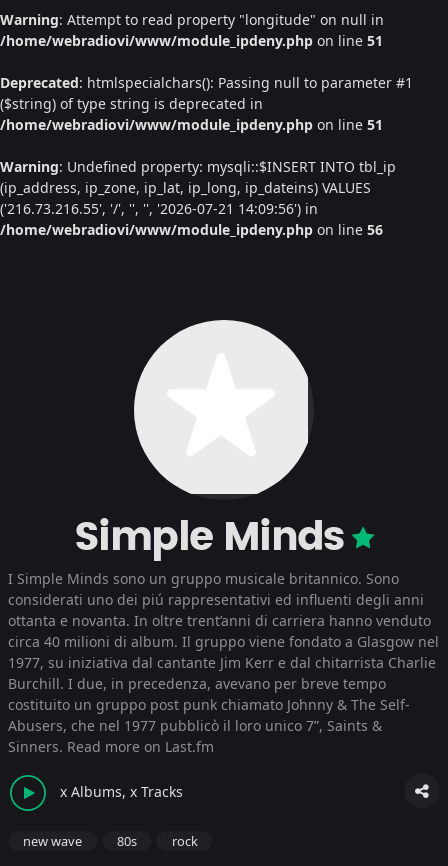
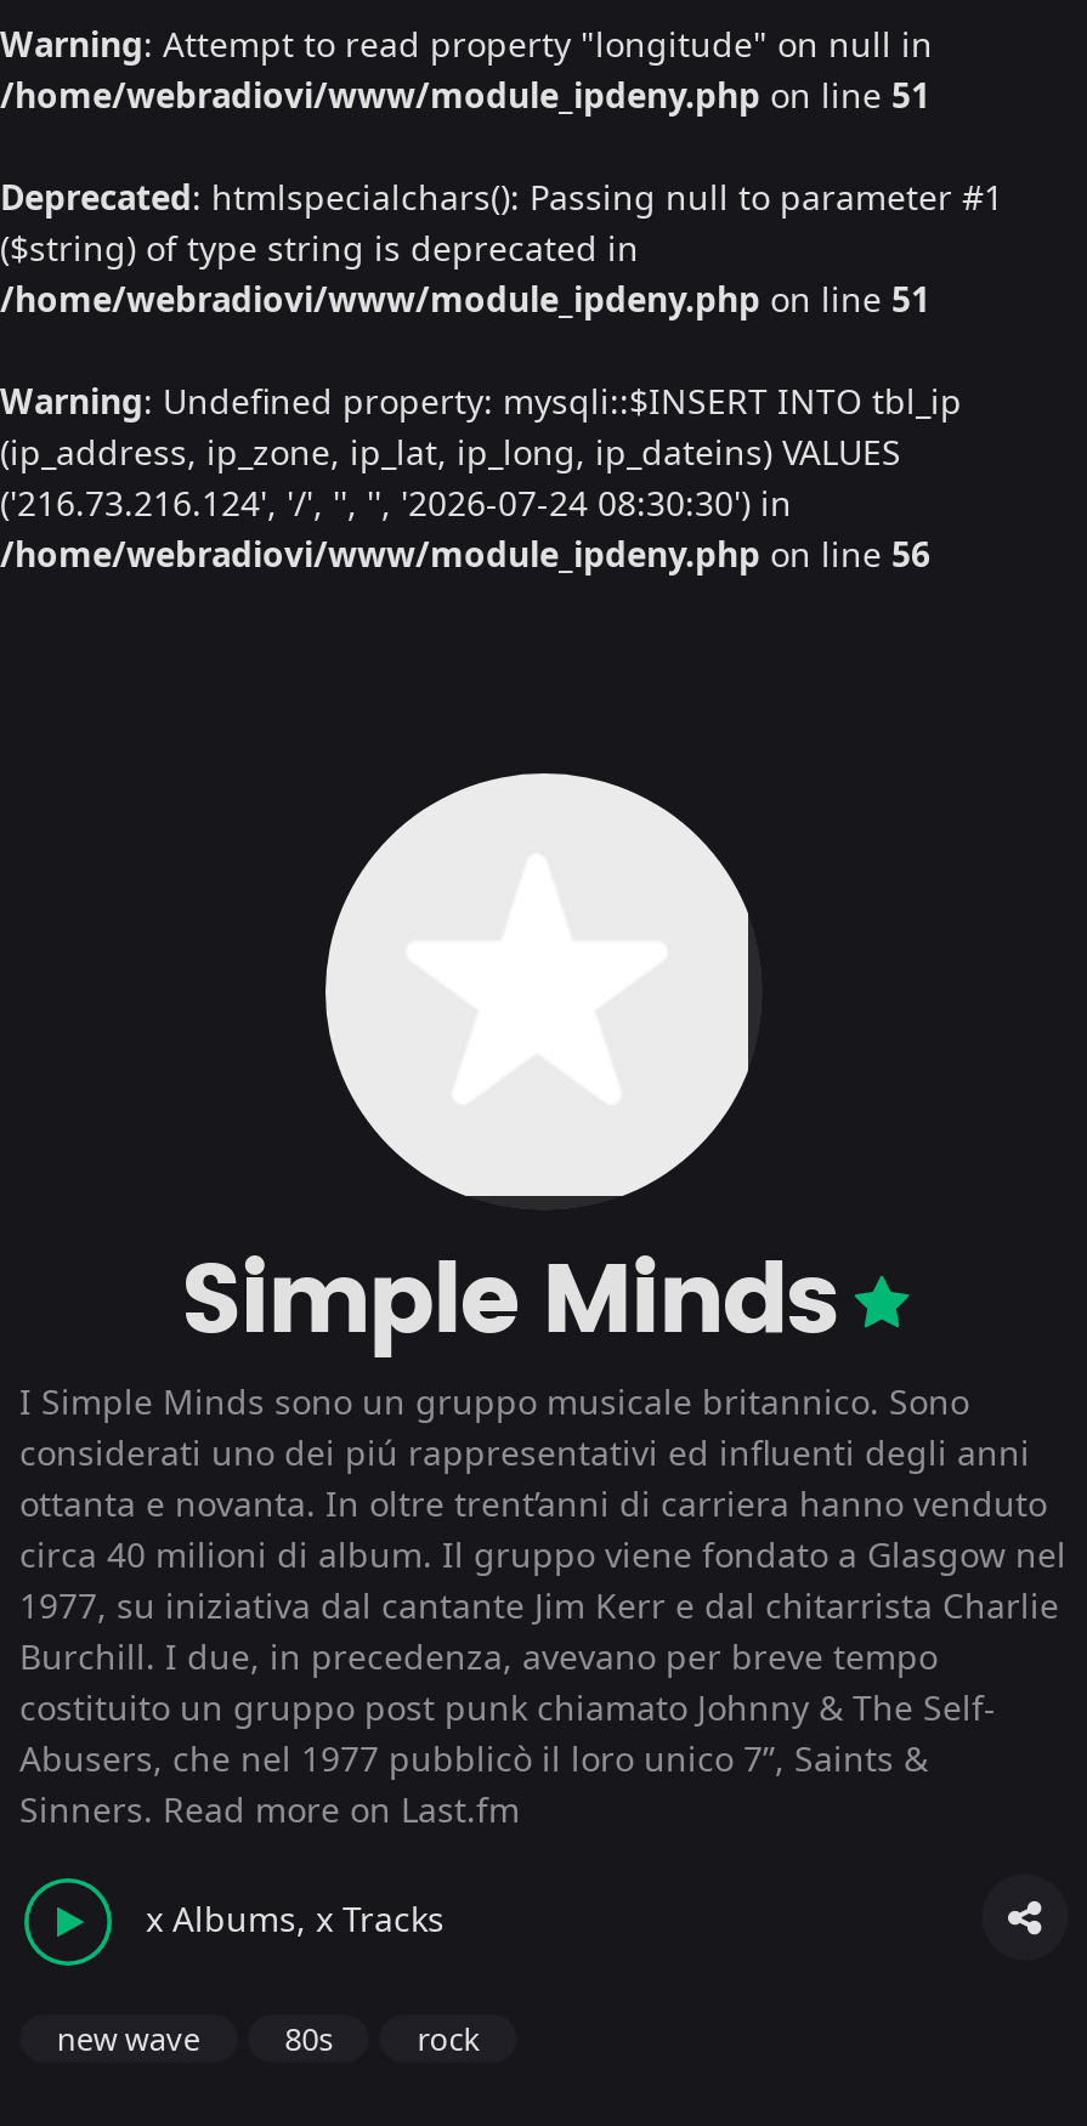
- ('216.73.216.55', '/', '', '', '2026-07-21 14:09:56') in
+ ('216.73.216.124', '/', '', '', '2026-07-24 08:30:30') in
